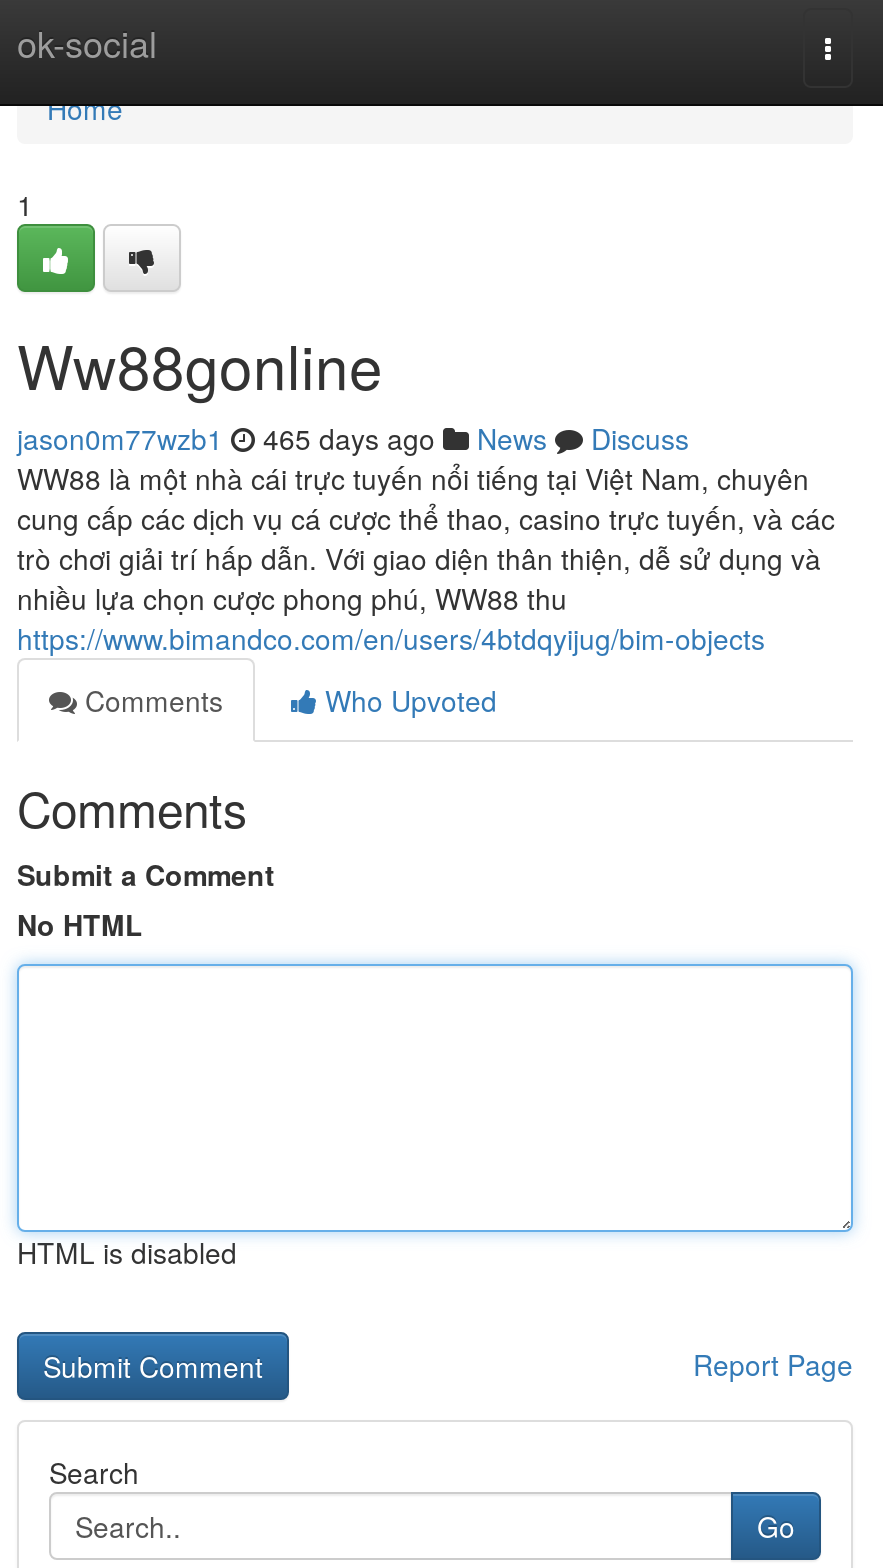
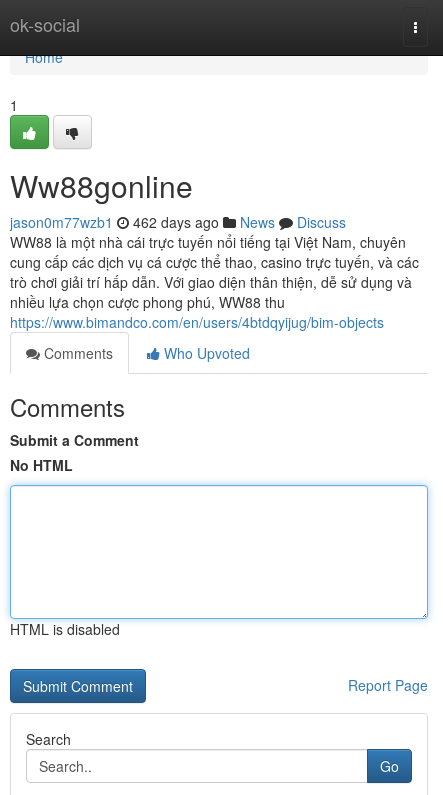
- jason0m77wzb1 465 days ago News Discuss
+ jason0m77wzb1 462 days ago News Discuss
